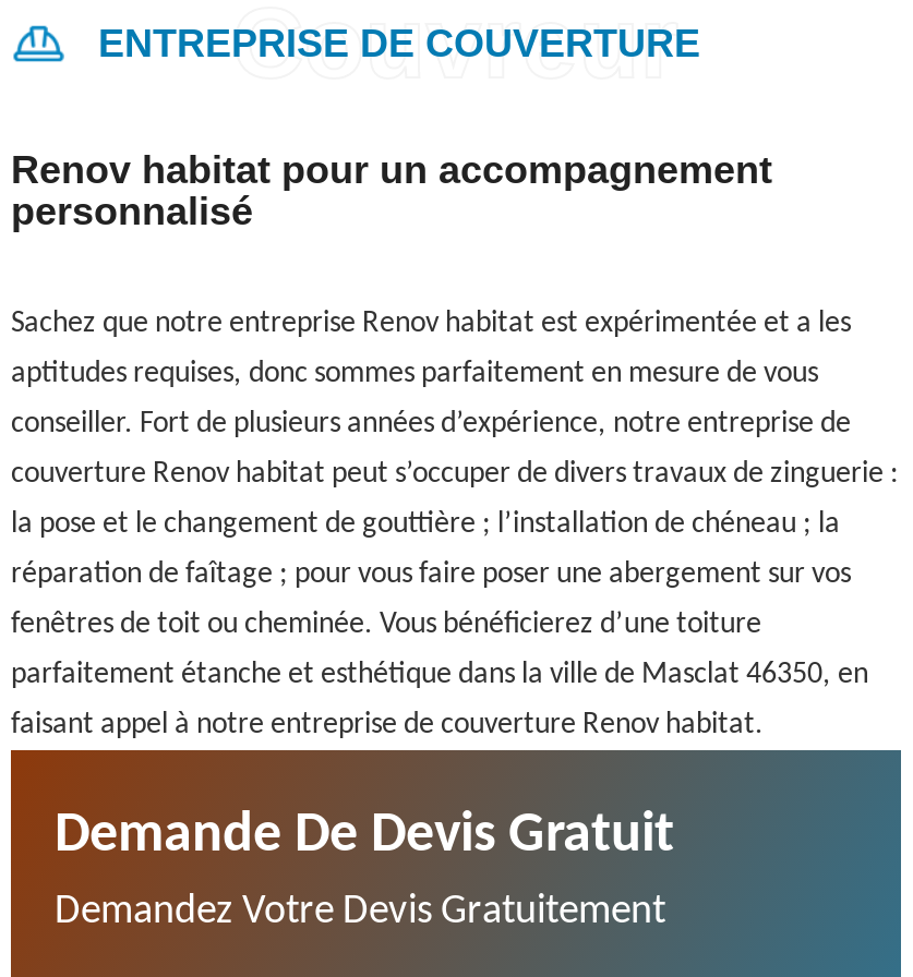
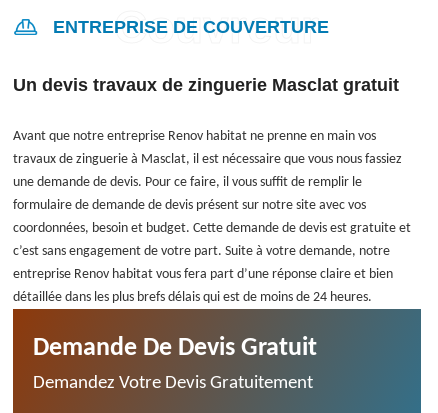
- Renov habitat pour un accompagnement
- personnalisé
- Sachez que notre entreprise Renov habitat est expérimentée et a les
- aptitudes requises, donc sommes parfaitement en mesure de vous
- conseiller. Fort de plusieurs années d’expérience, notre entreprise de
- couverture Renov habitat peut s’occuper de divers travaux de zinguerie :
- la pose et le changement de gouttière ; l’installation de chéneau ; la
- réparation de faîtage ; pour vous faire poser une abergement sur vos
- fenêtres de toit ou cheminée. Vous bénéficierez d’une toiture
- parfaitement étanche et esthétique dans la ville de Masclat 46350, en
- faisant appel à notre entreprise de couverture Renov habitat.
+ Un devis travaux de zinguerie Masclat gratuit
+ Avant que notre entreprise Renov habitat ne prenne en main vos
+ travaux de zinguerie à Masclat, il est nécessaire que vous nous fassiez
+ une demande de devis. Pour ce faire, il vous suffit de remplir le
+ formulaire de demande de devis présent sur notre site avec vos
+ coordonnées, besoin et budget. Cette demande de devis est gratuite et
+ c’est sans engagement de votre part. Suite à votre demande, notre
+ entreprise Renov habitat vous fera part d’une réponse claire et bien
+ détaillée dans les plus brefs délais qui est de moins de 24 heures.
